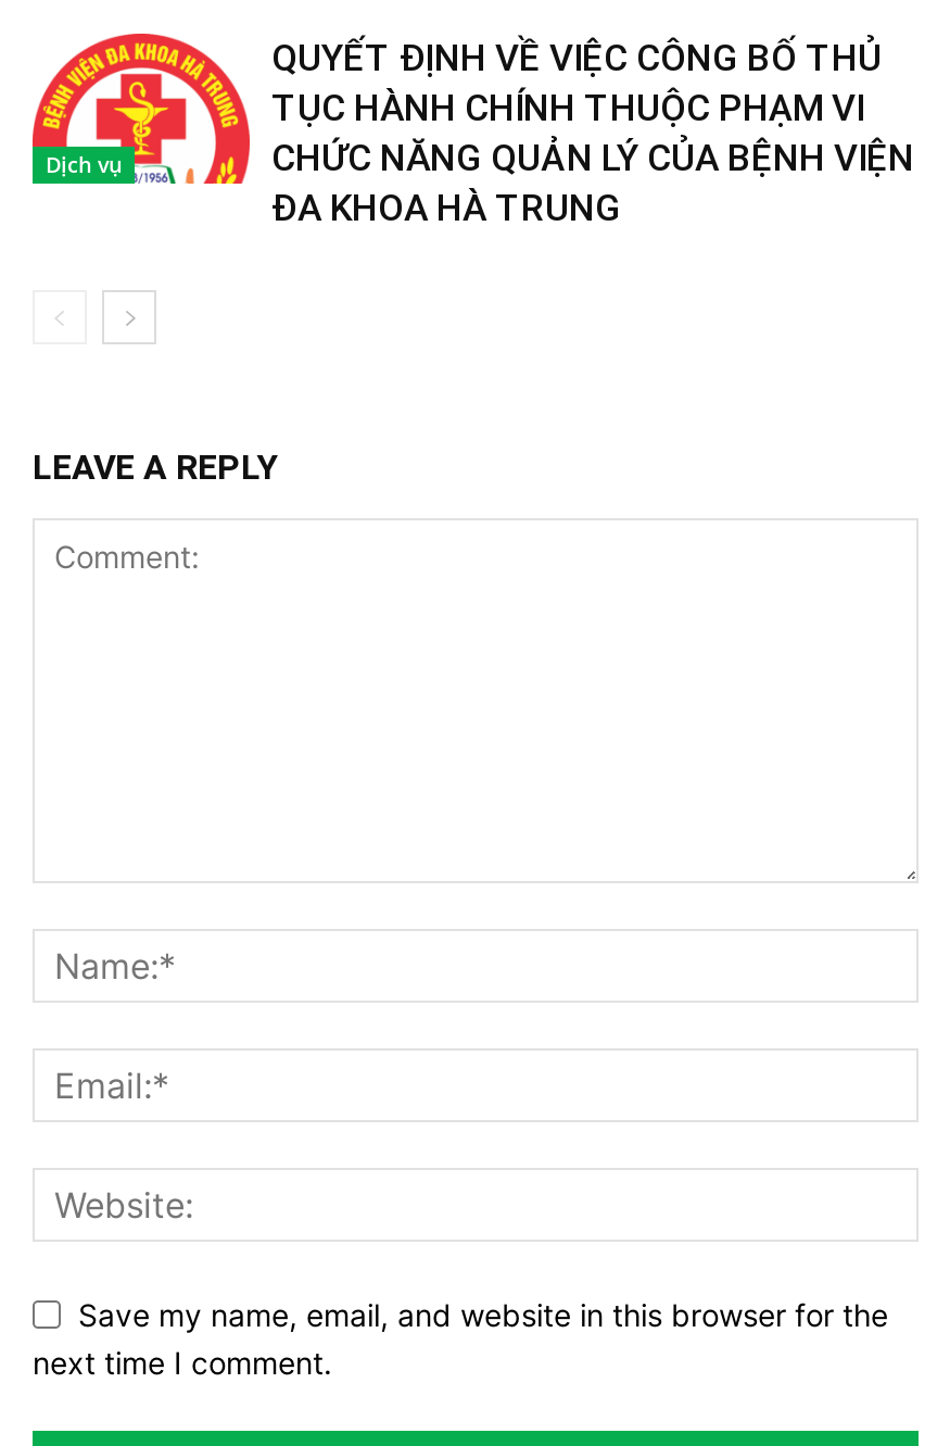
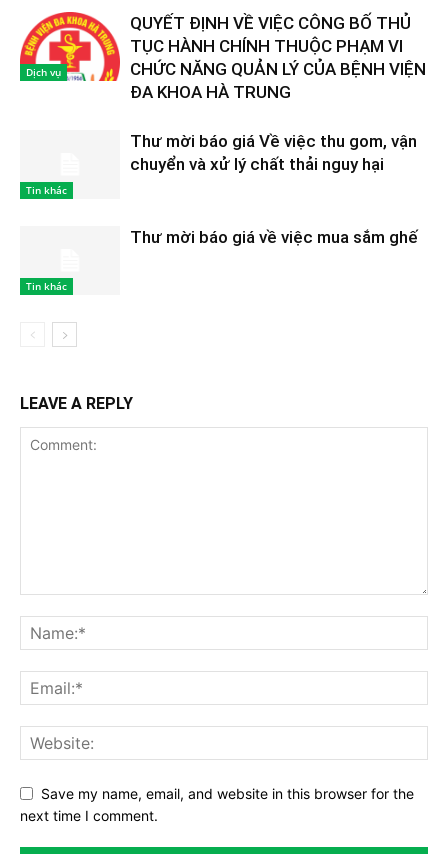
+ Tin khác

+ Tin khác

+ Thư mời báo giá Về việc thu gom, vận
+ chuyển và xử lý chất thải nguy hại

+ Thư mời báo giá về việc mua sắm ghế
